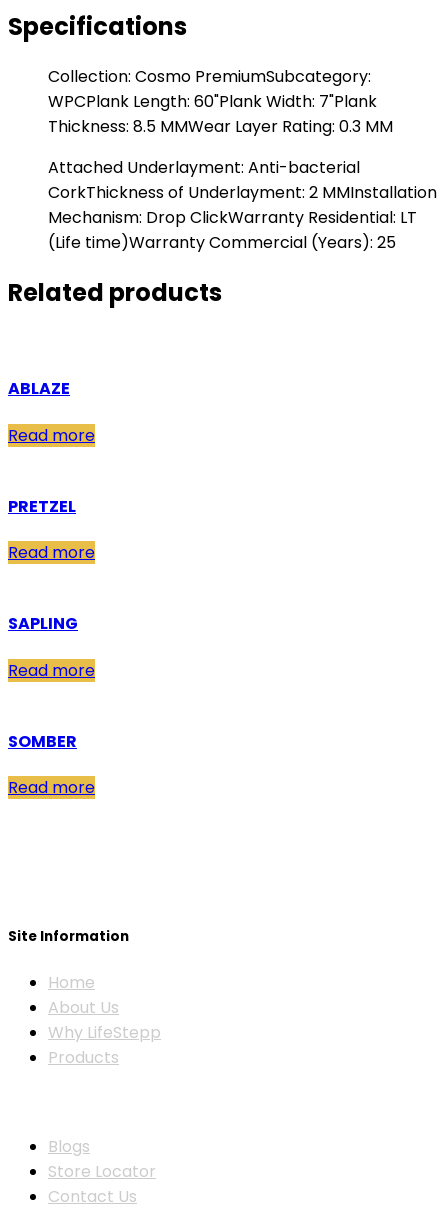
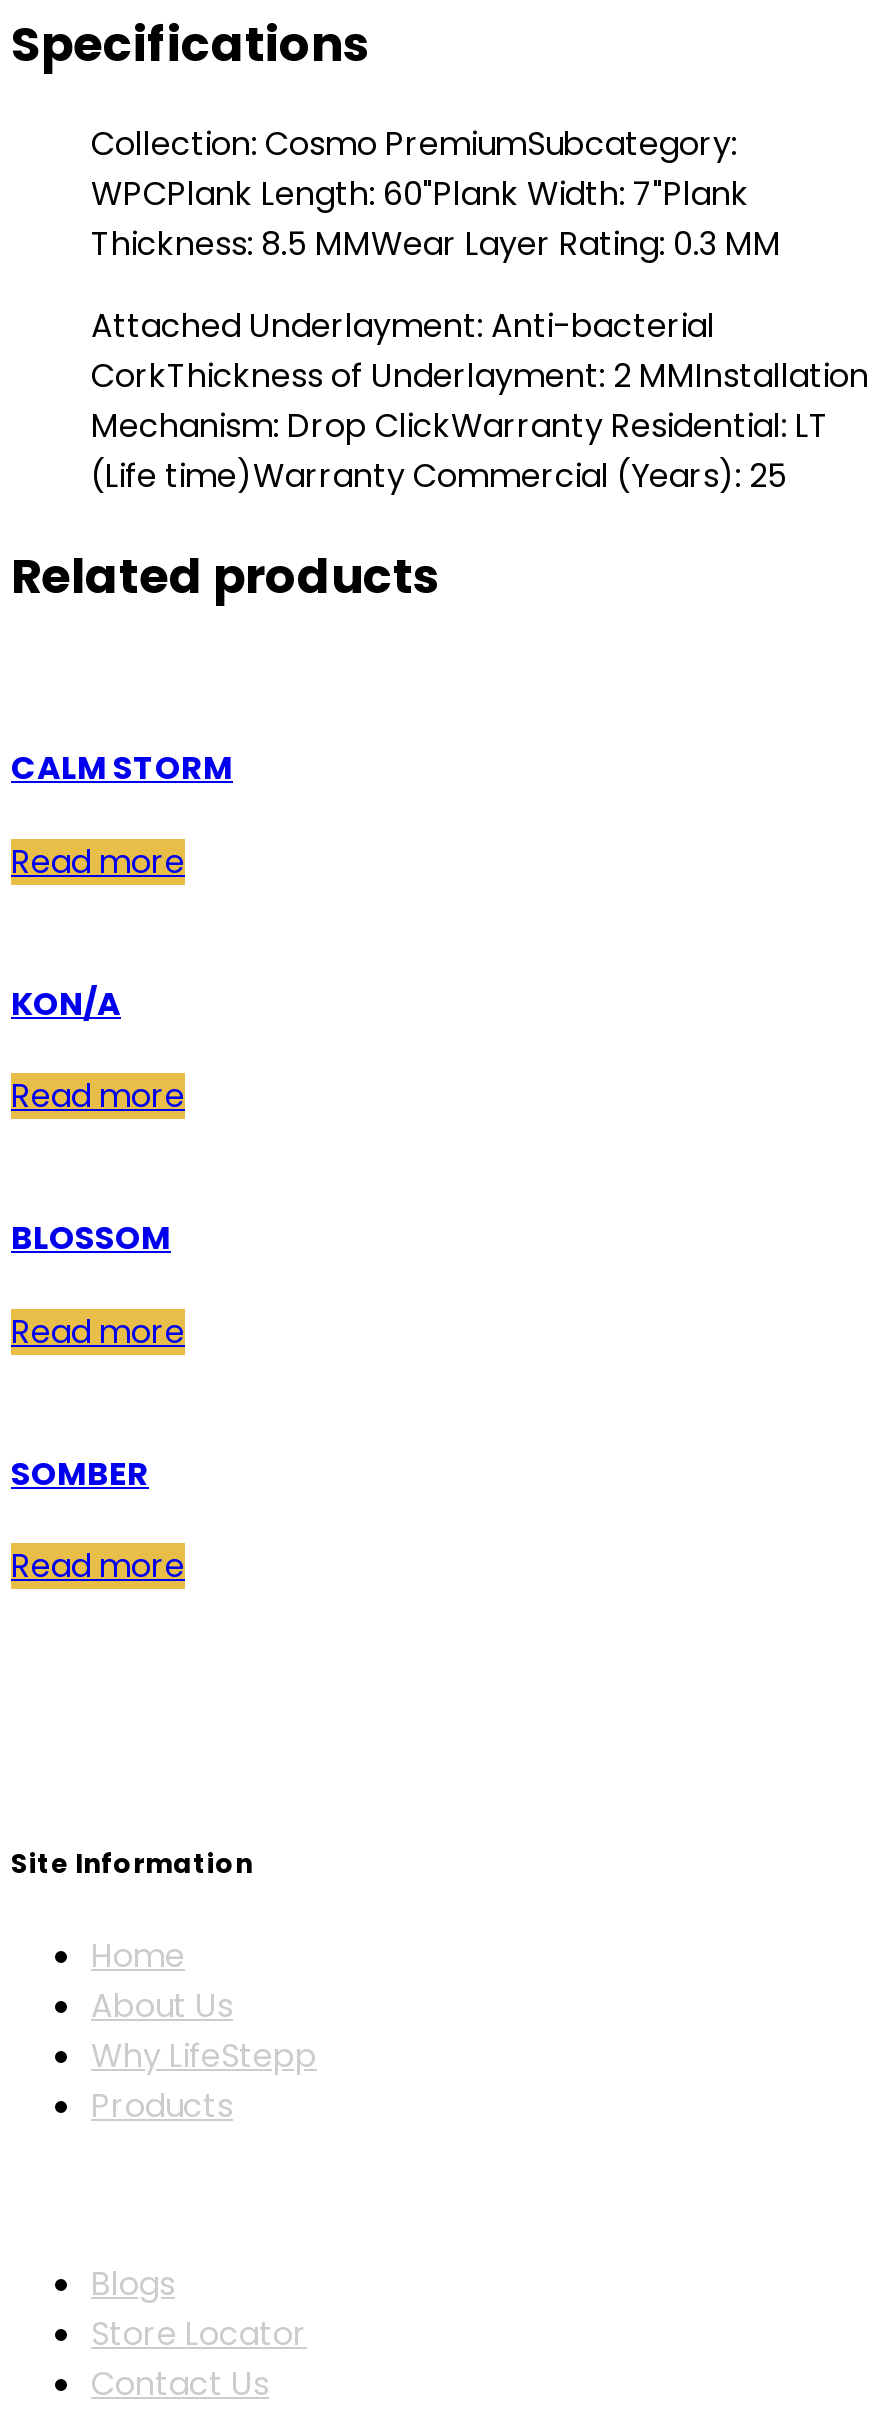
- ABLAZE
+ CALM STORM

- PRETZEL
+ KON/A

- SAPLING
+ BLOSSOM
